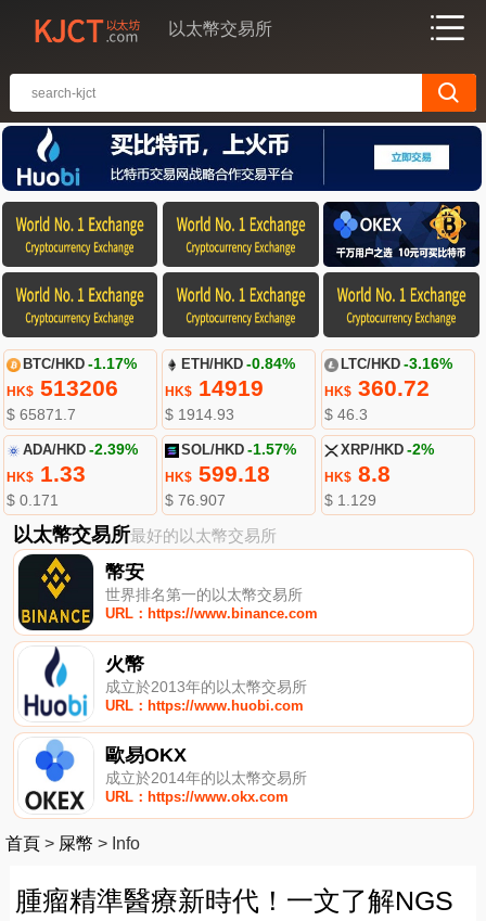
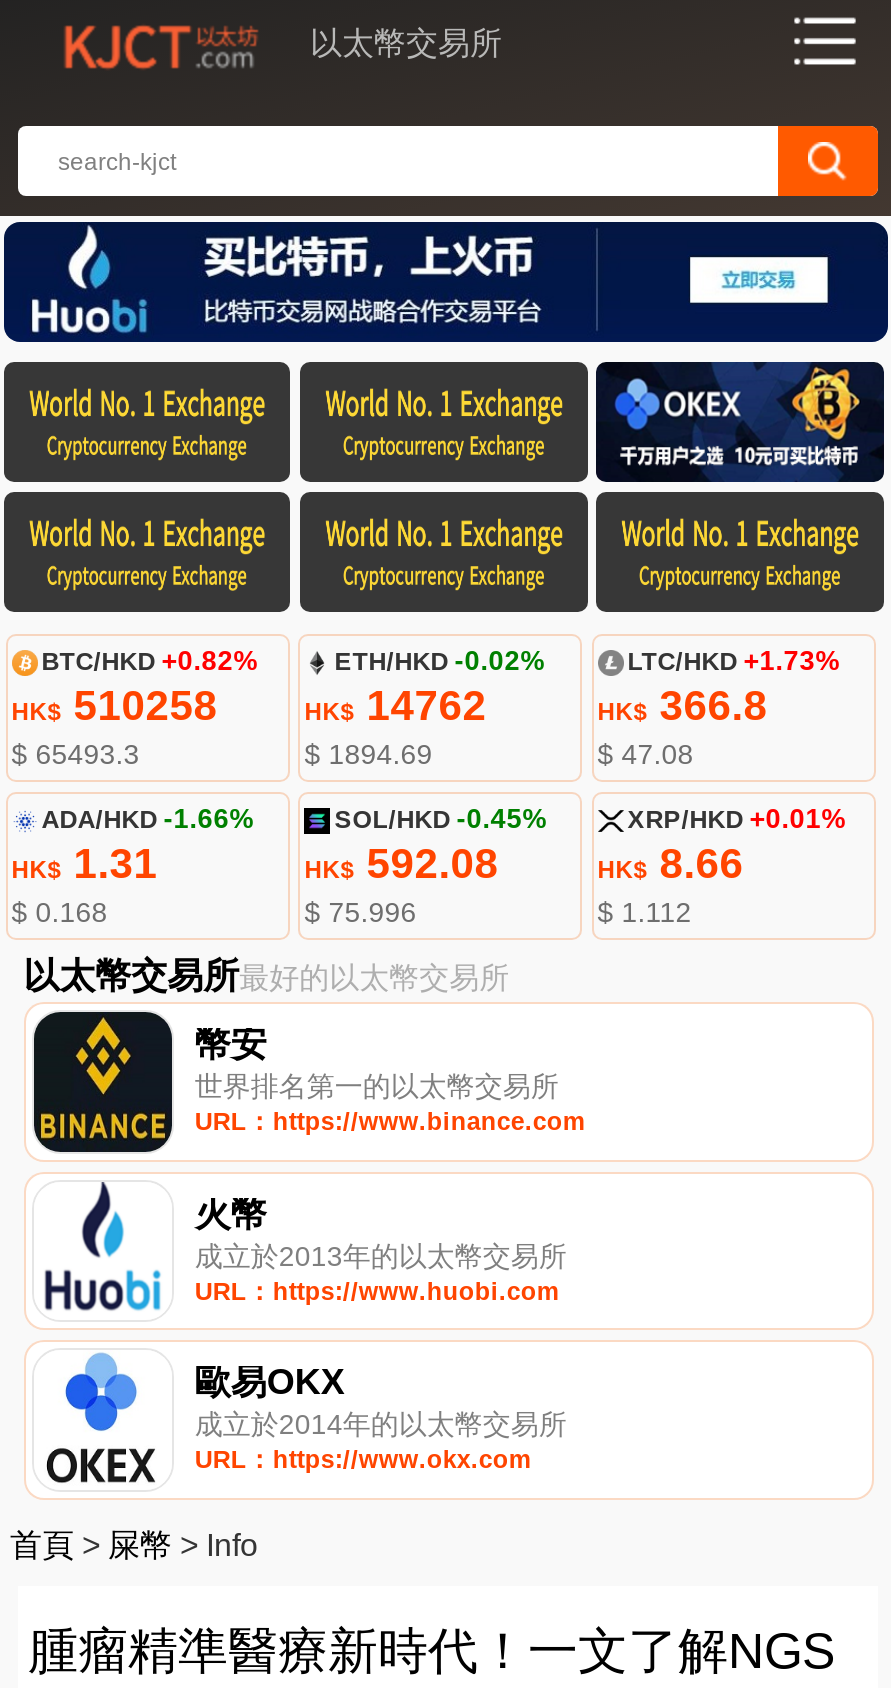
- BTC/HKD -1.17%
- HK$513206
- $ 65871.7
+ BTC/HKD +0.82%
+ HK$510258
+ $ 65493.3

- ETH/HKD -0.84%
- HK$14919
- $ 1914.93
+ ETH/HKD -0.02%
+ HK$14762
+ $ 1894.69

- LTC/HKD -3.16%
- HK$360.72
- $ 46.3
+ LTC/HKD +1.73%
+ HK$366.8
+ $ 47.08

- ADA/HKD -2.39%
- HK$1.33
- $ 0.171
+ ADA/HKD -1.66%
+ HK$1.31
+ $ 0.168

- SOL/HKD -1.57%
- HK$599.18
- $ 76.907
+ SOL/HKD -0.45%
+ HK$592.08
+ $ 75.996

- XRP/HKD -2%
- HK$8.8
- $ 1.129
+ XRP/HKD +0.01%
+ HK$8.66
+ $ 1.112
